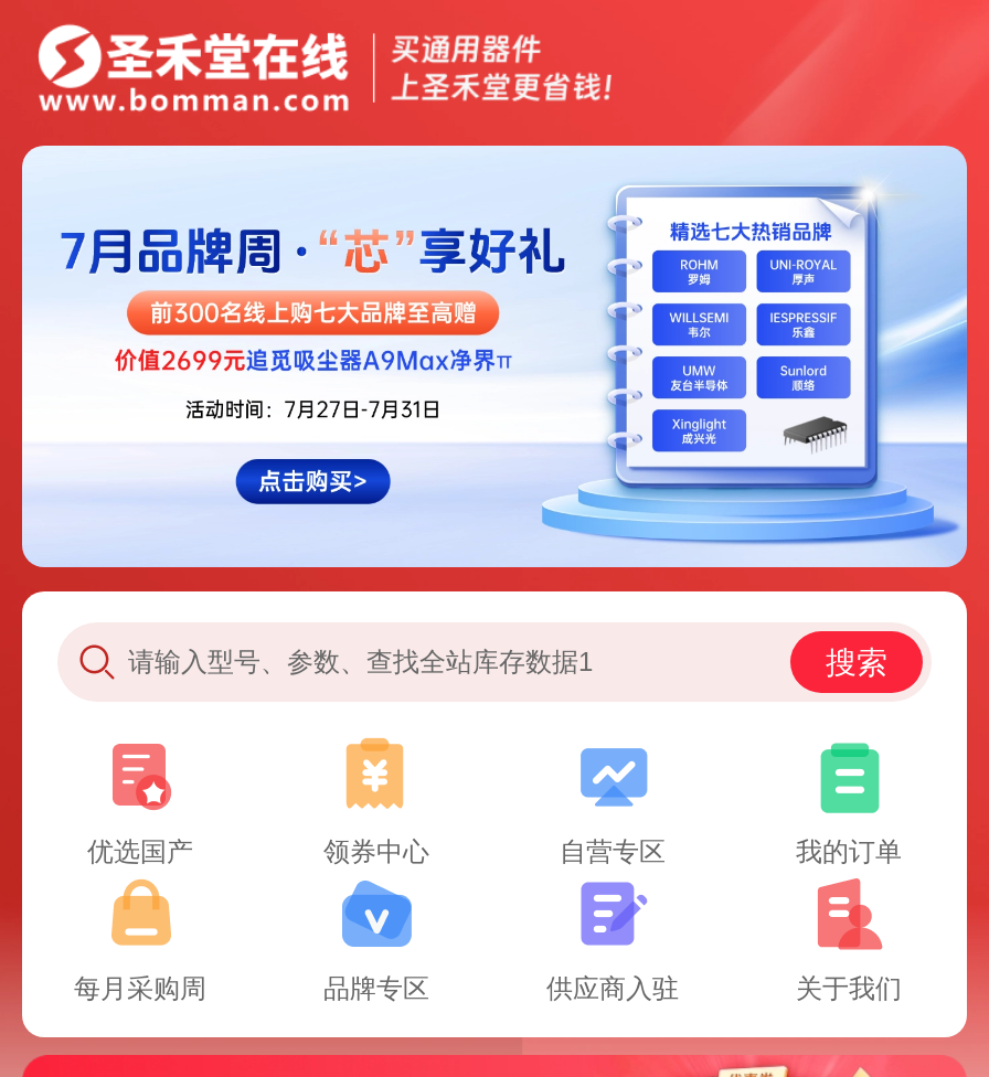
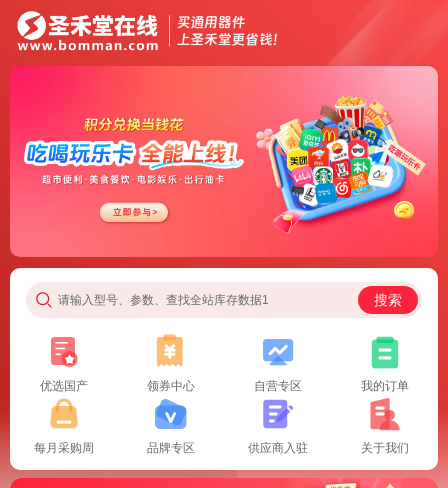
- [image]
+ [image]
